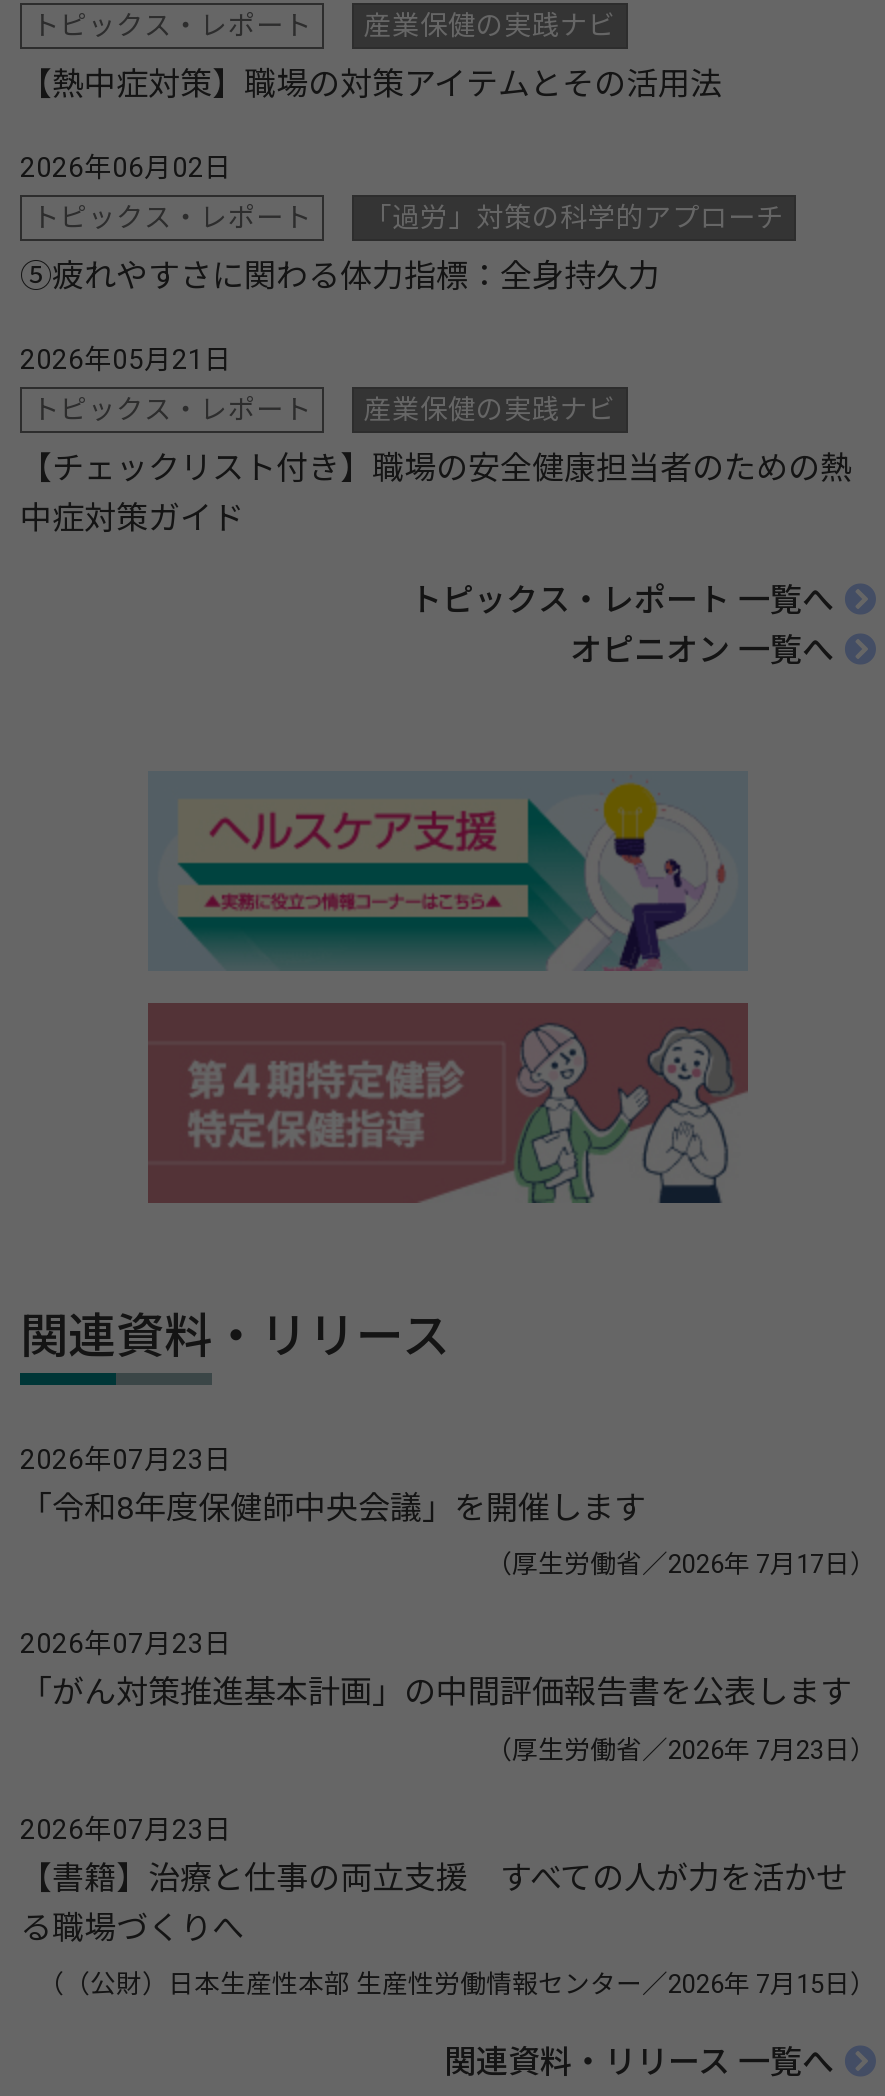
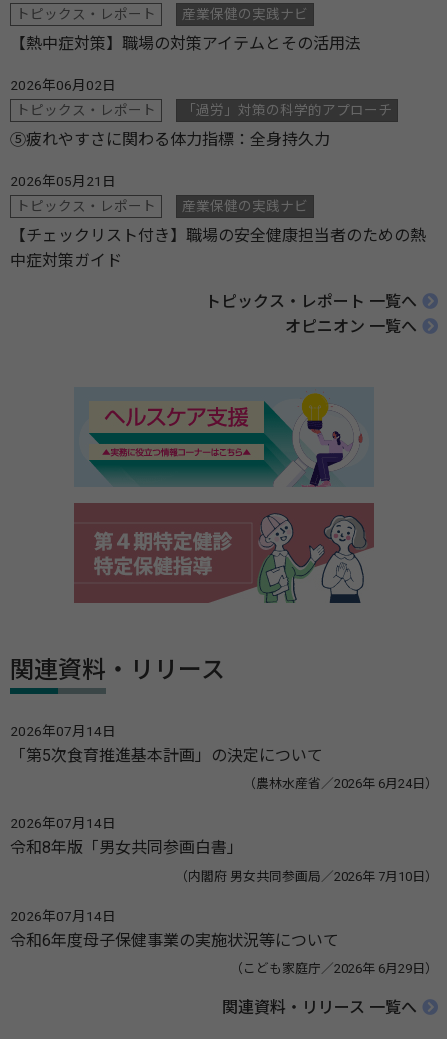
- 2026年07月23日
- 「令和8年度保健師中央会議」を開催します
+ 2026年07月14日
+ 「第5次食育推進基本計画」の決定について

- （厚生労働省／2026年 7月17日）
+ （農林水産省／2026年 6月24日）

- 2026年07月23日
- 「がん対策推進基本計画」の中間評価報告書を公表します
+ 2026年07月14日
+ 令和8年版「男女共同参画白書」

- （厚生労働省／2026年 7月23日）
+ （内閣府 男女共同参画局／2026年 7月10日）

- 2026年07月23日
- 【書籍】治療と仕事の両立支援 すべての人が力を活かせ
- る職場づくりへ
+ 2026年07月14日
+ 令和6年度母子保健事業の実施状況等について

- （（公財）日本生産性本部 生産性労働情報センター／2026年 7月15日）
+ （こども家庭庁／2026年 6月29日）
